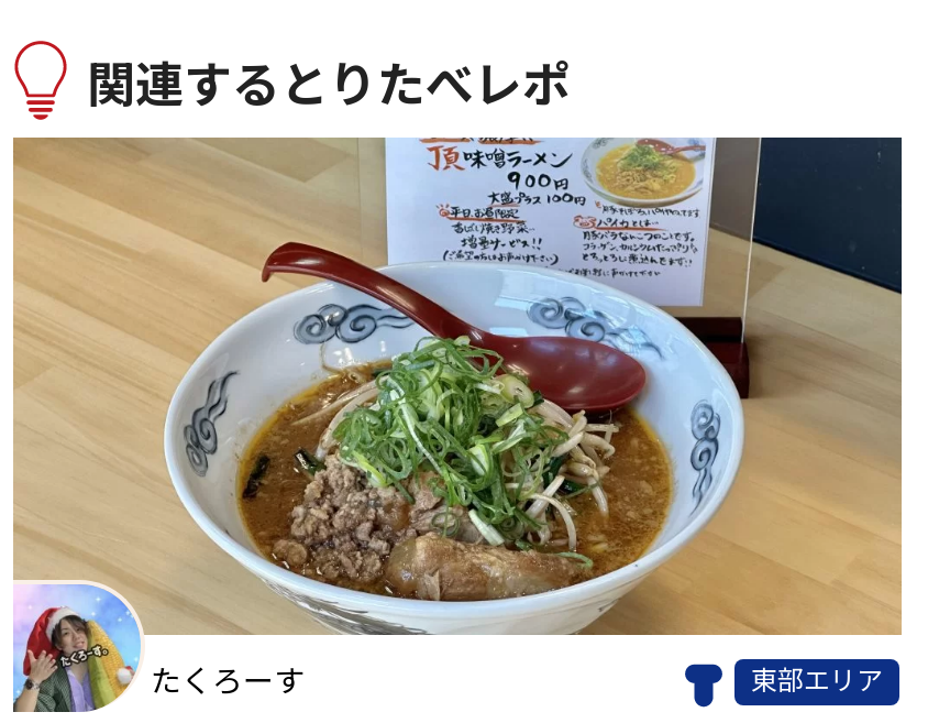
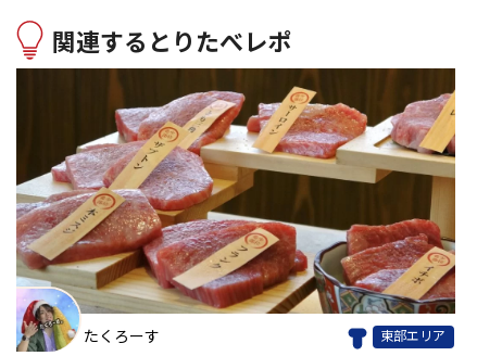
- [image]
+ [image]
